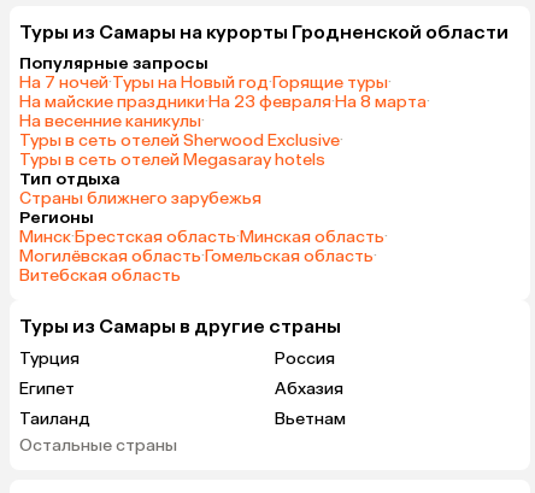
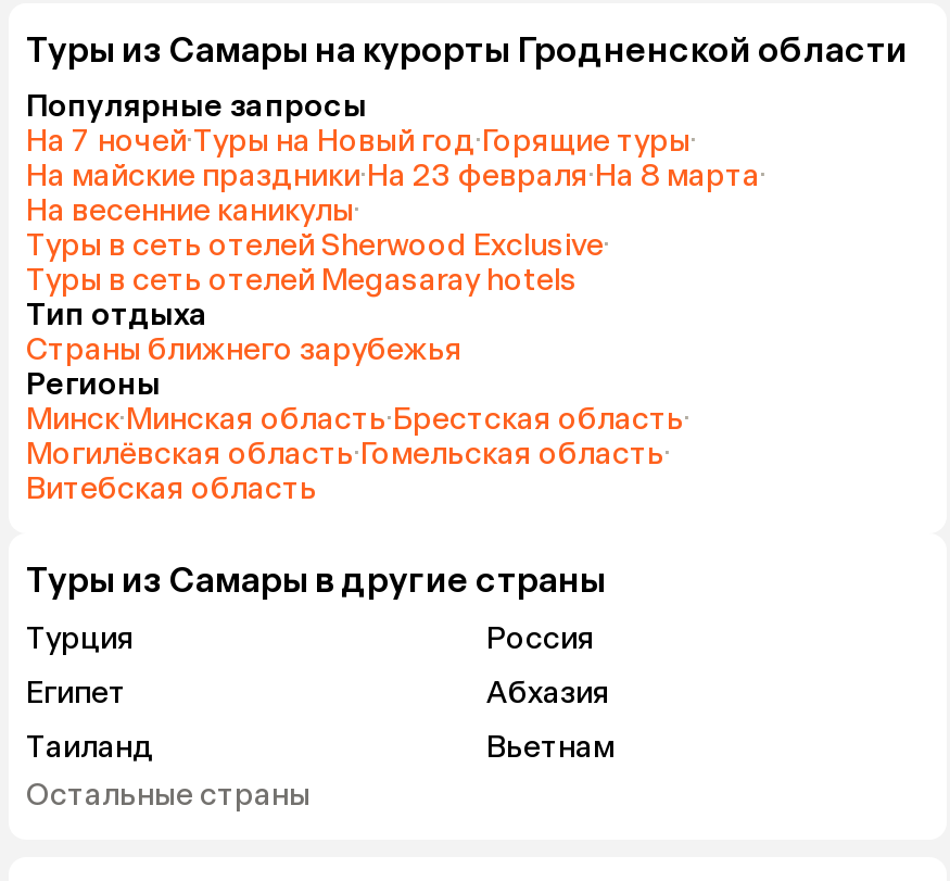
- Минск·Брестская область·Минская область·
+ Минск·Минская область·Брестская область·
